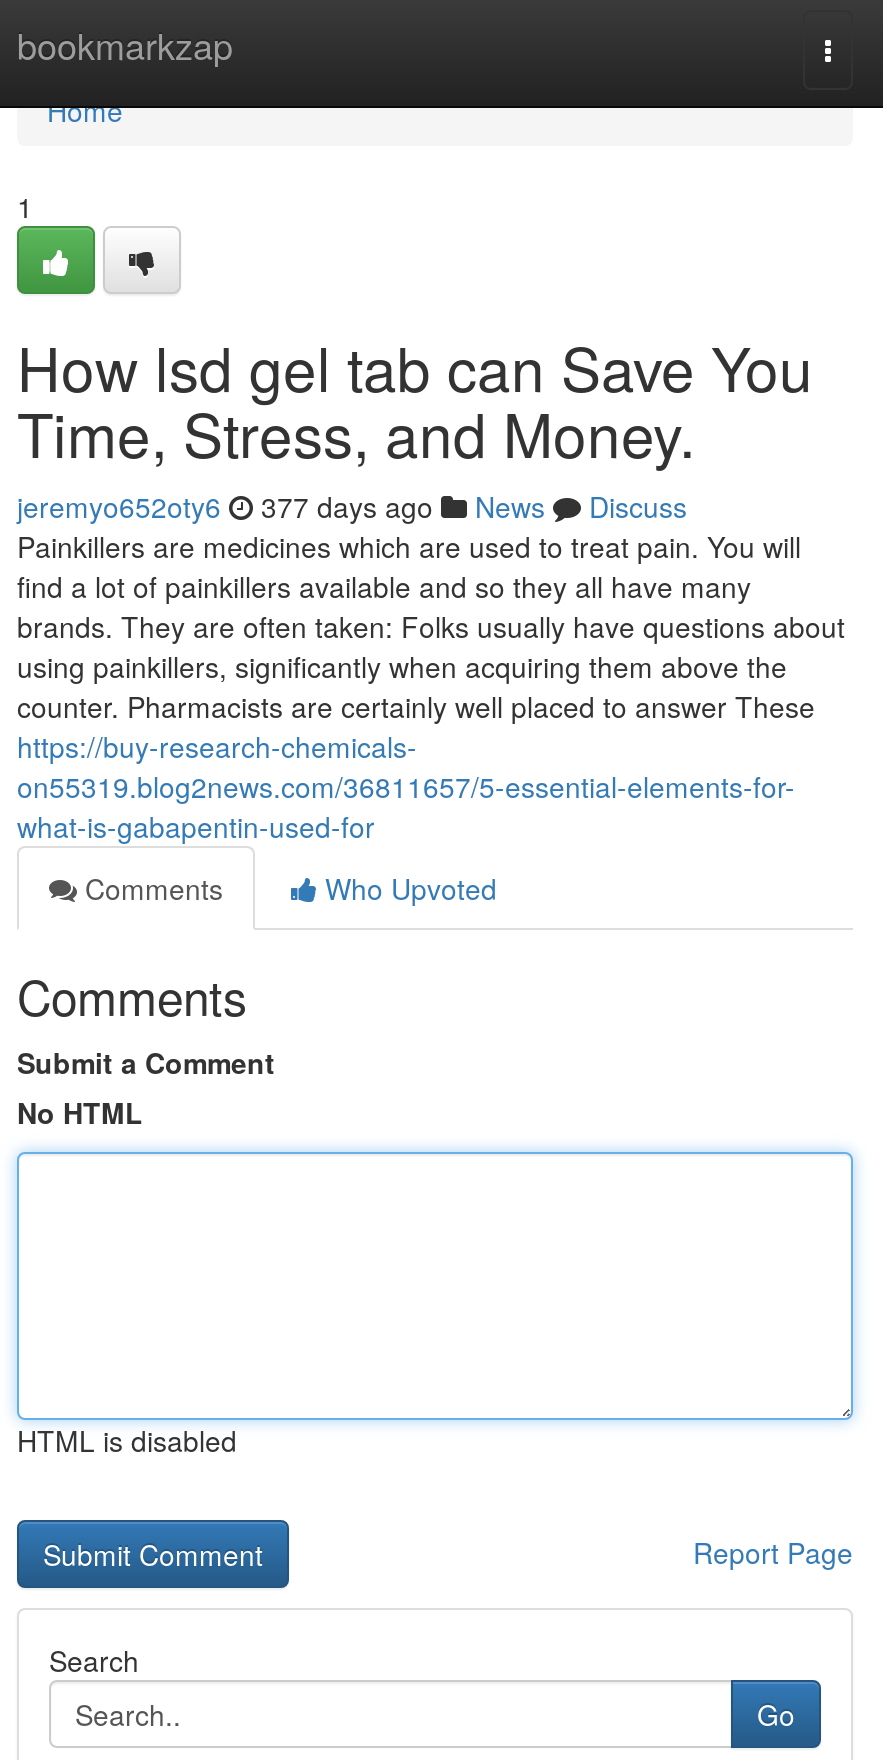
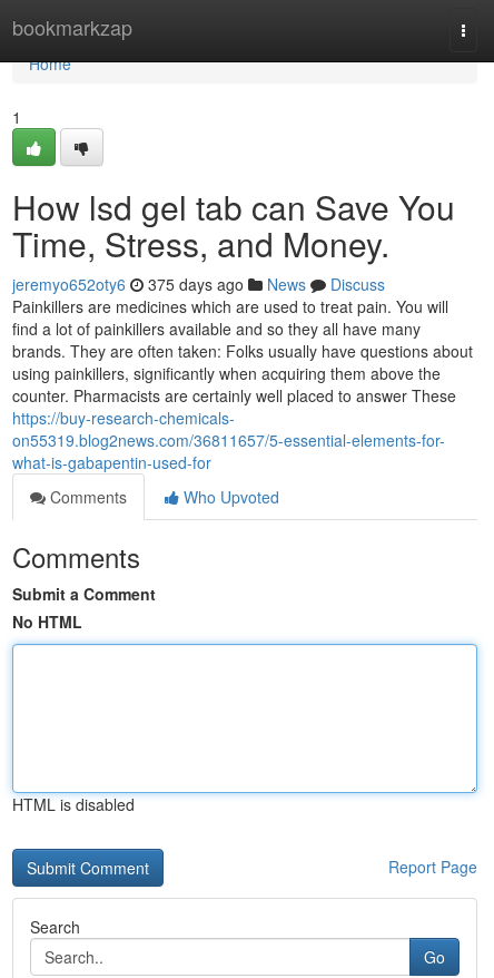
- jeremyo652oty6 377 days ago News Discuss
+ jeremyo652oty6 375 days ago News Discuss
